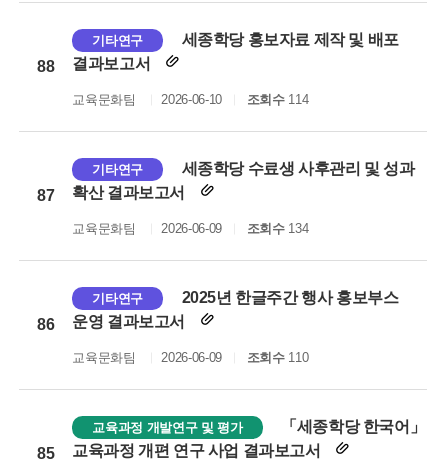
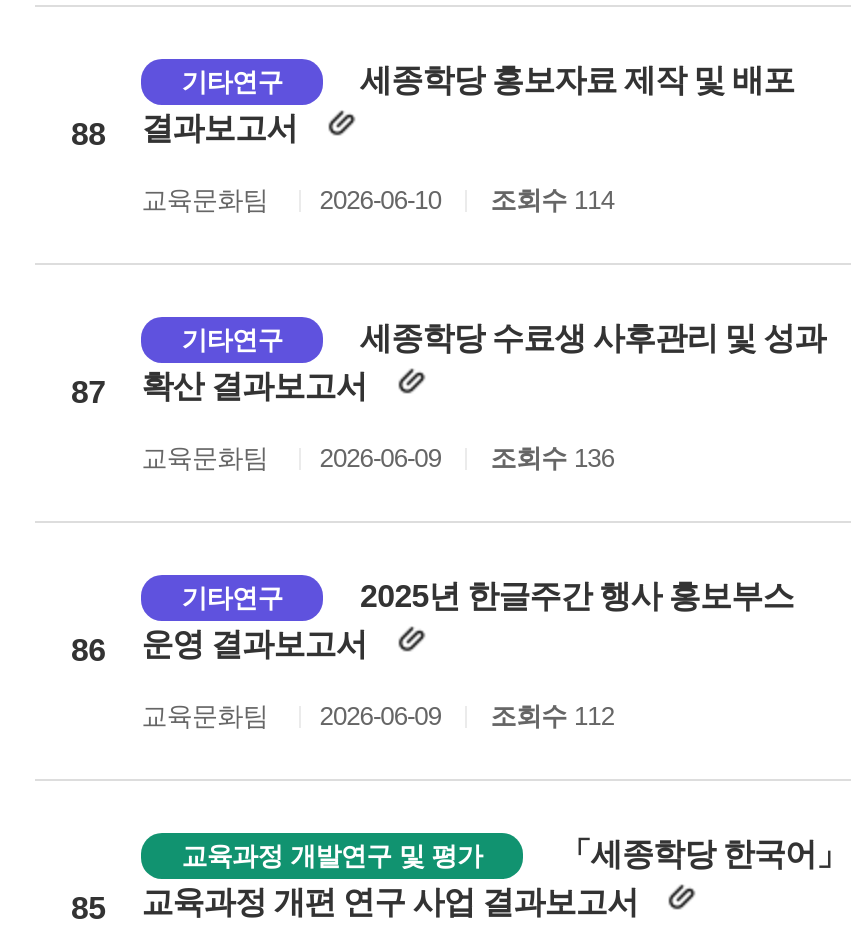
- 교육문화팀 2026-06-09 조회수 134
+ 교육문화팀 2026-06-09 조회수 136

- 교육문화팀 2026-06-09 조회수 110
+ 교육문화팀 2026-06-09 조회수 112
